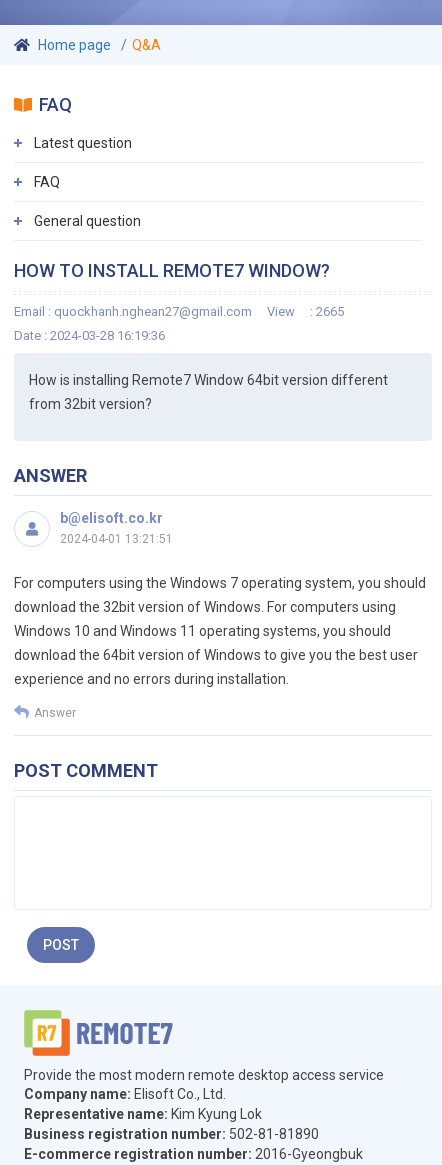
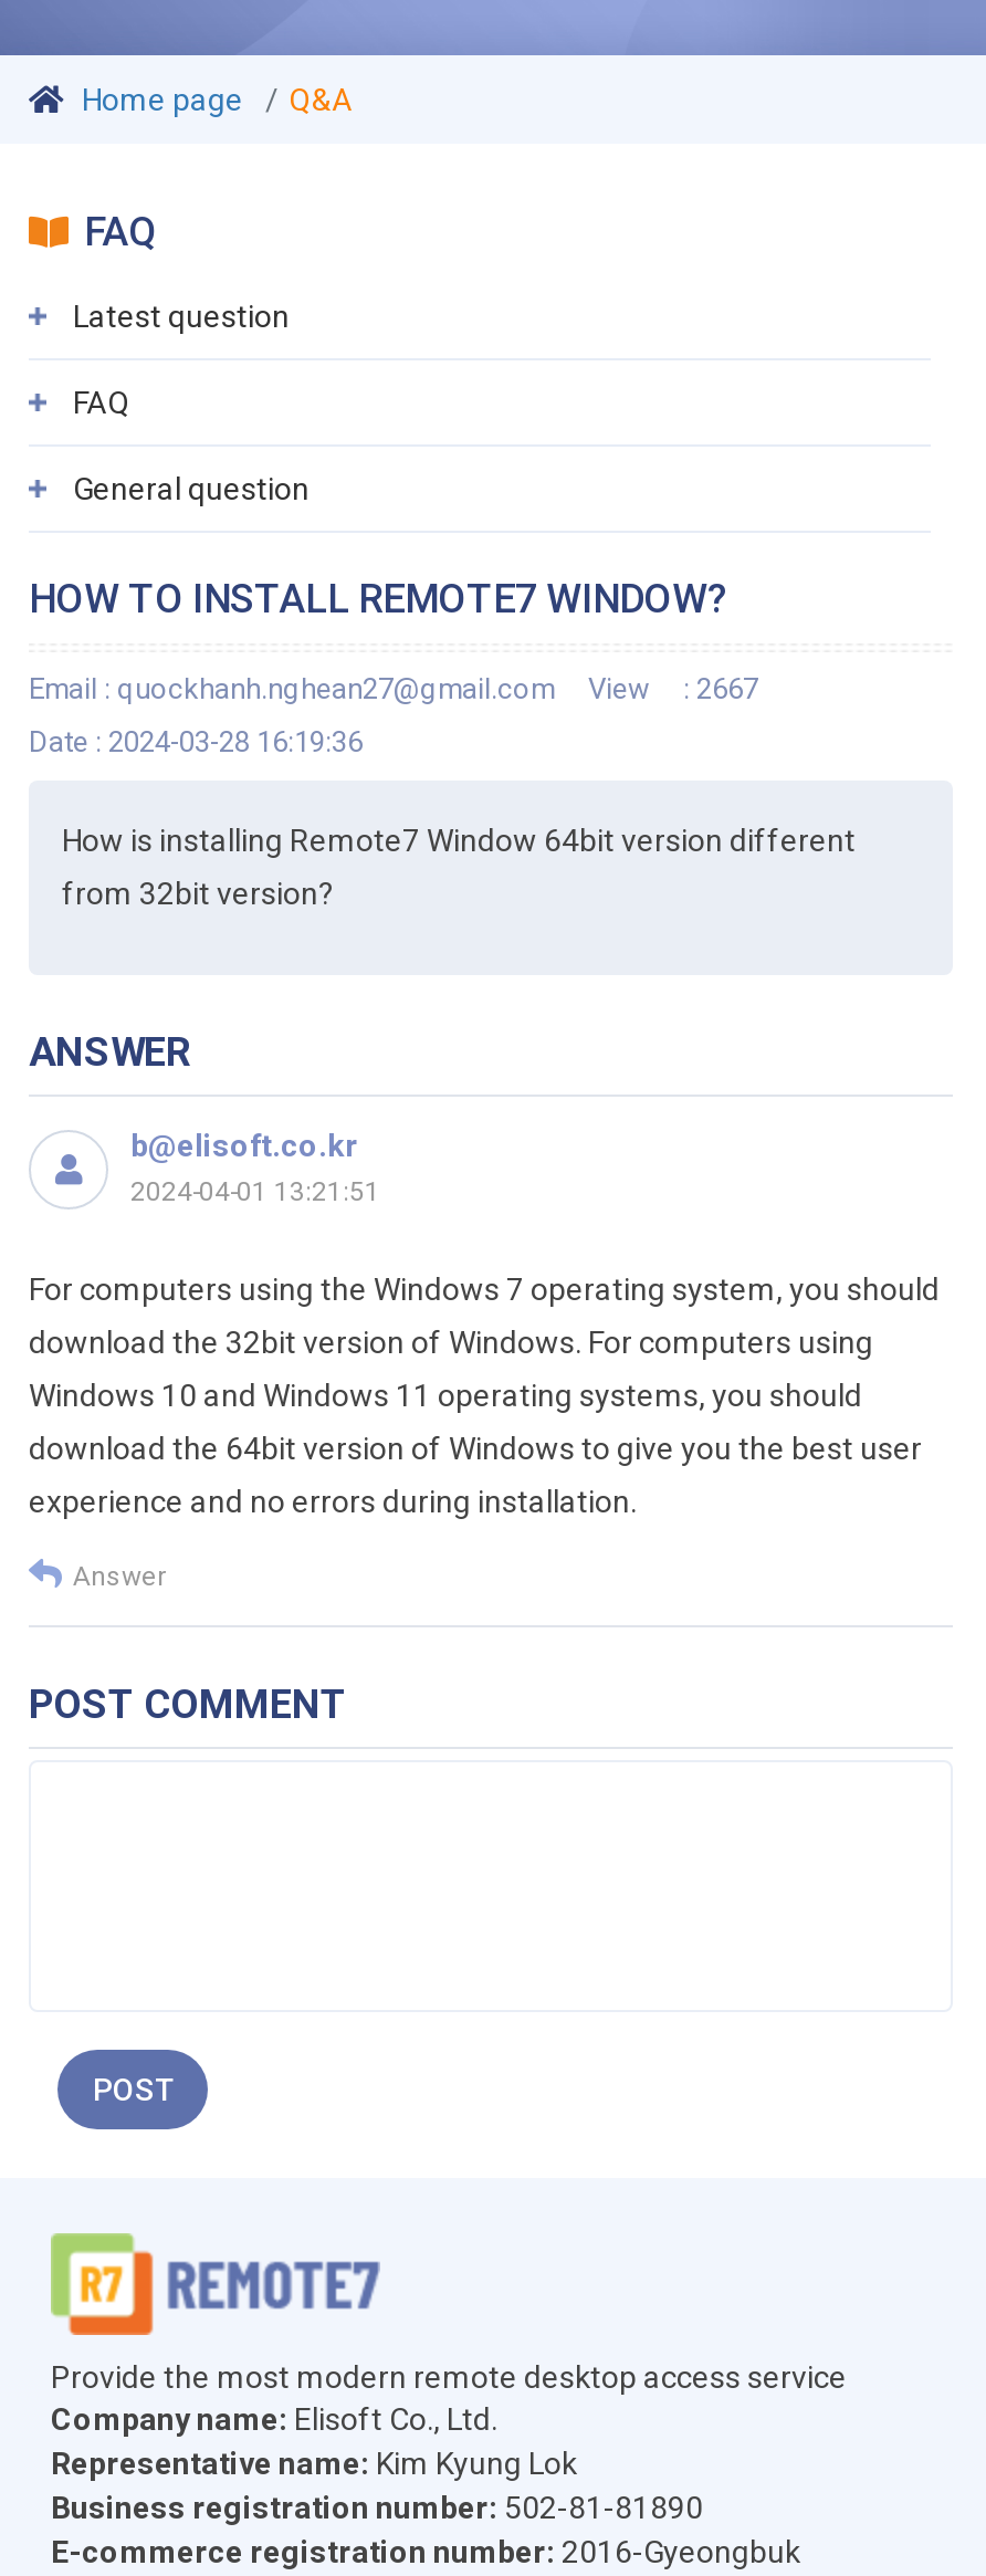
- Email : quockhanh.nghean27@gmail.com View : 2665
+ Email : quockhanh.nghean27@gmail.com View : 2667
